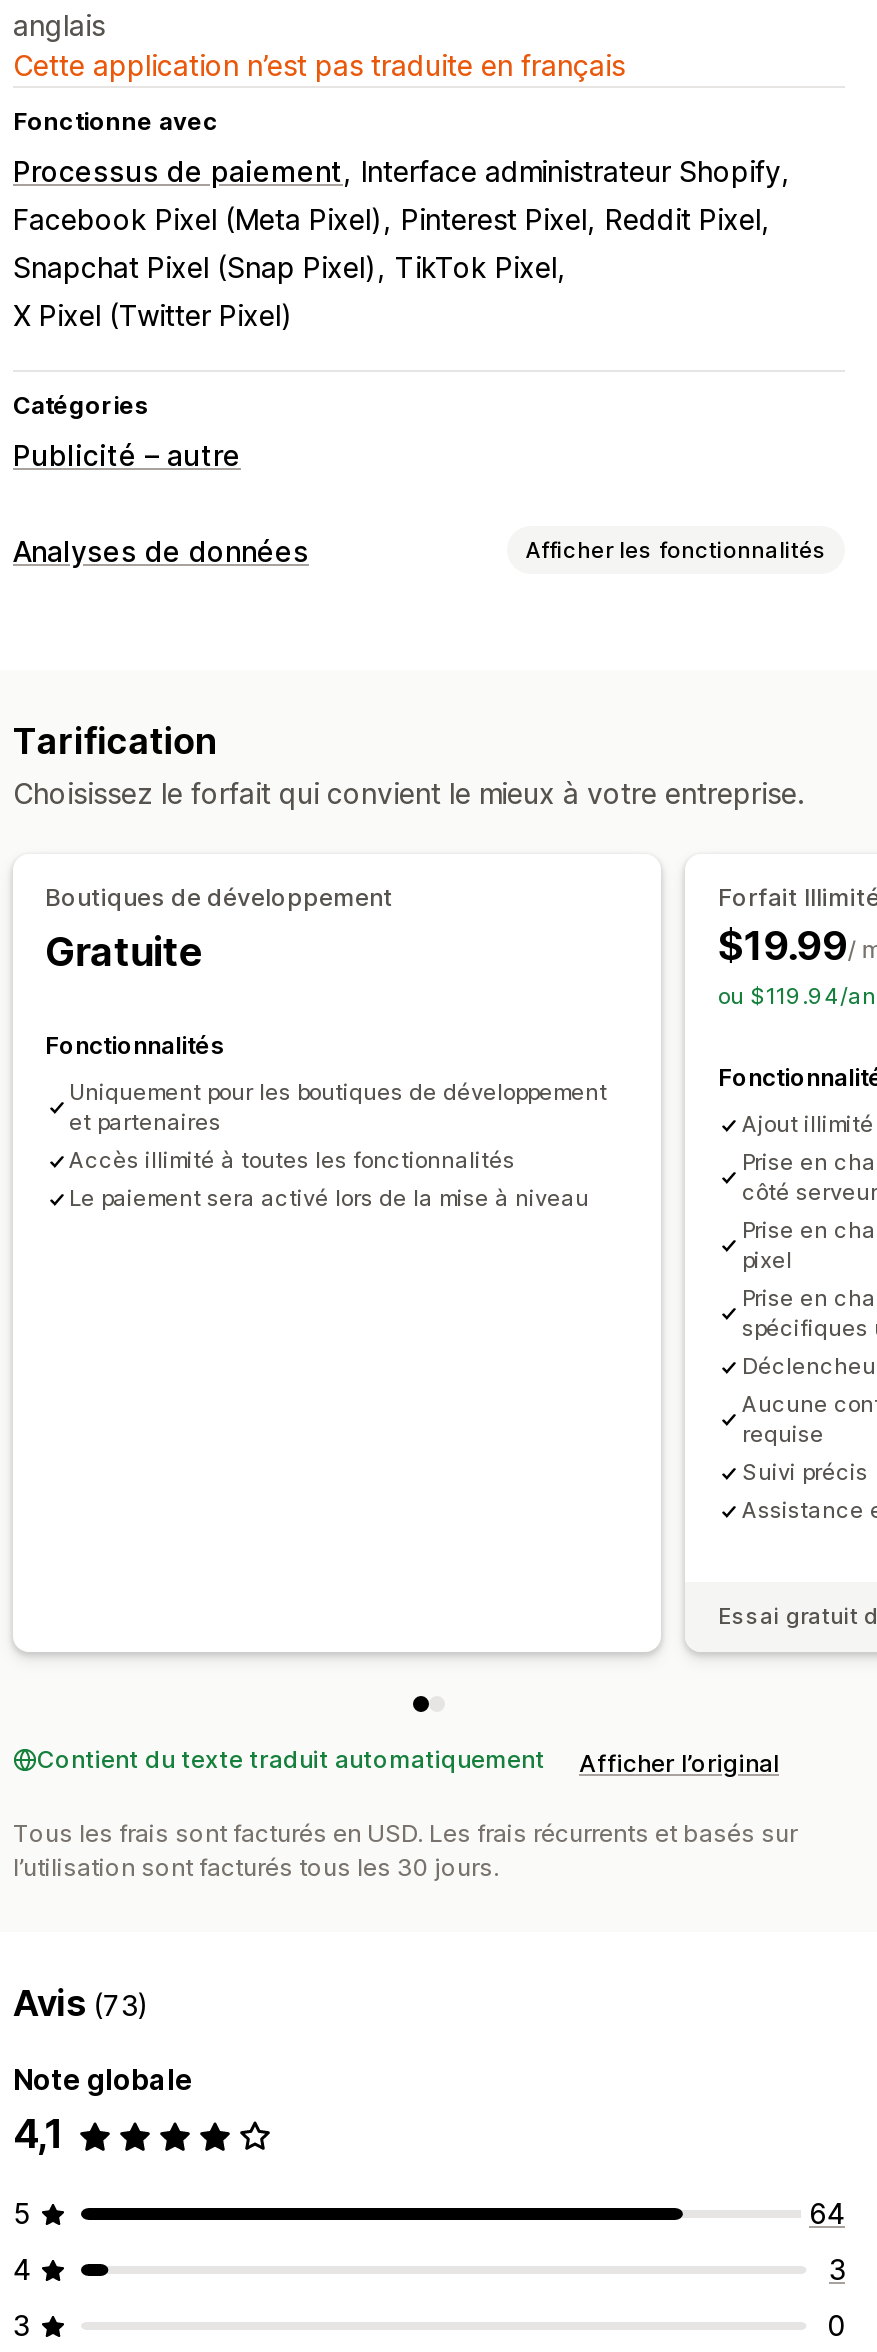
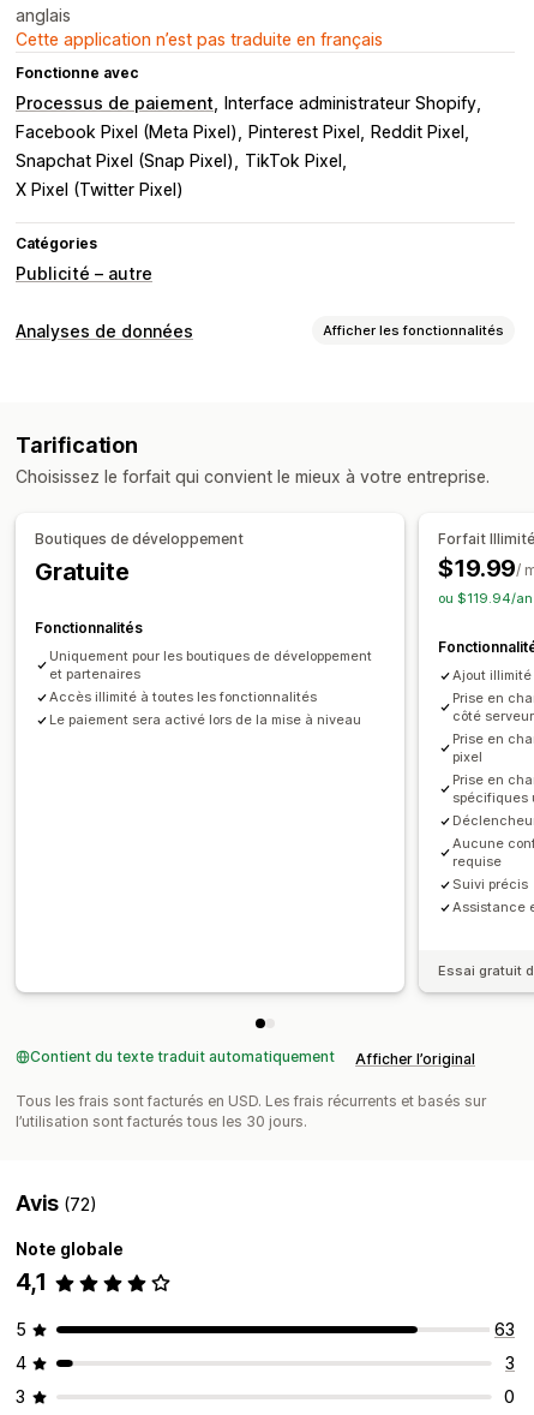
- Avis (73)
+ Avis (72)

- 64
+ 63
